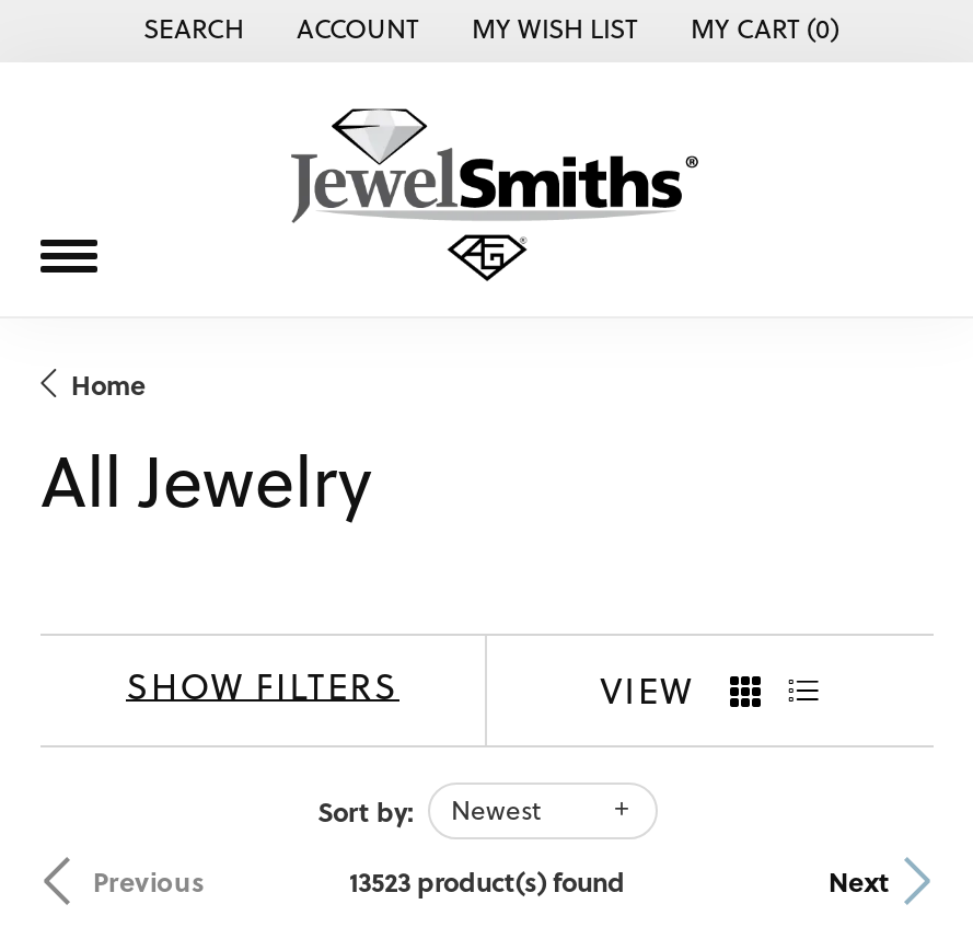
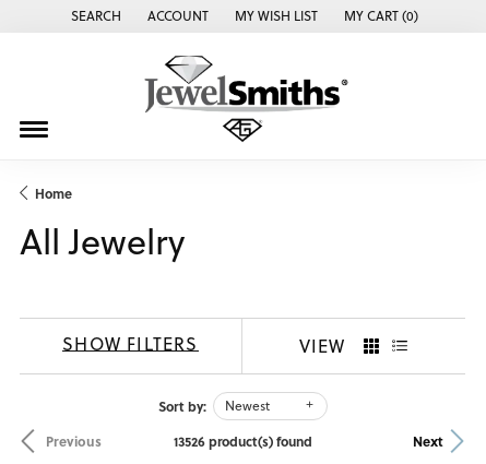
- 13523 product(s) found
+ 13526 product(s) found
